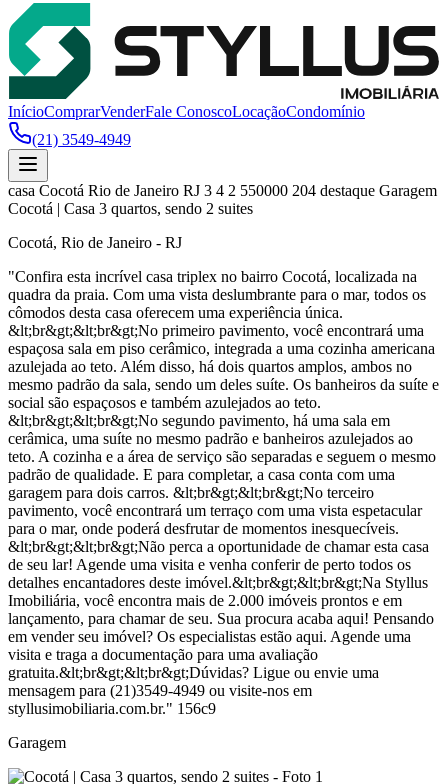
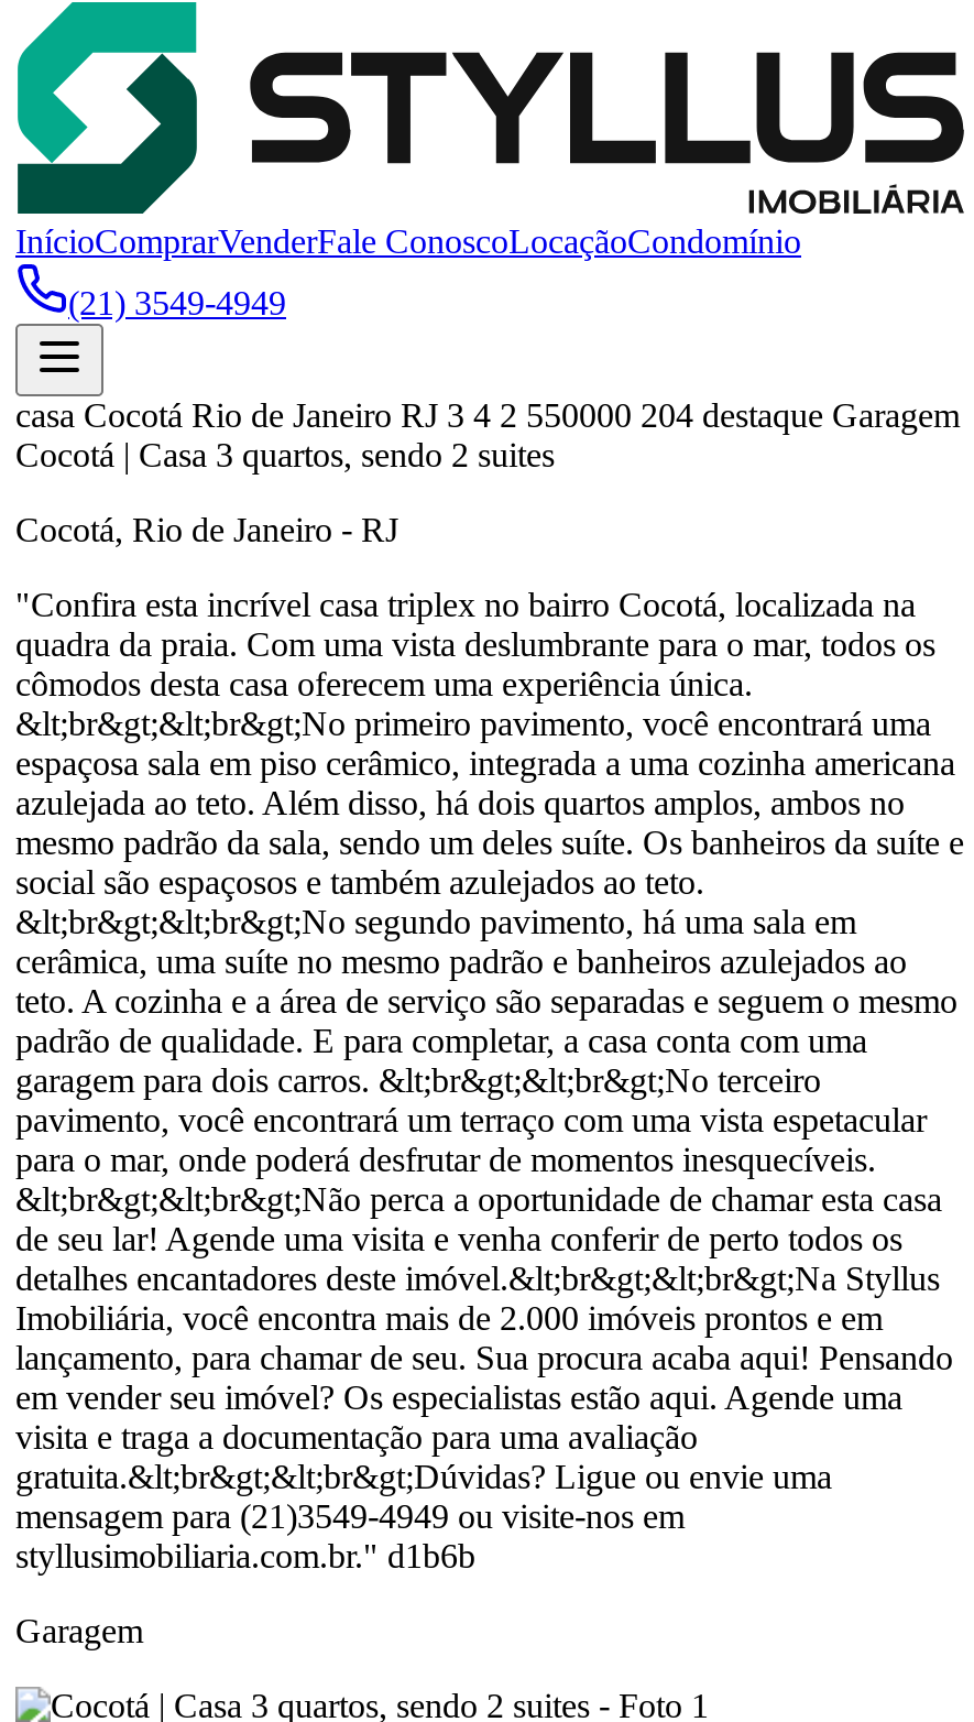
- styllusimobiliaria.com.br." 156c9
+ styllusimobiliaria.com.br." d1b6b
